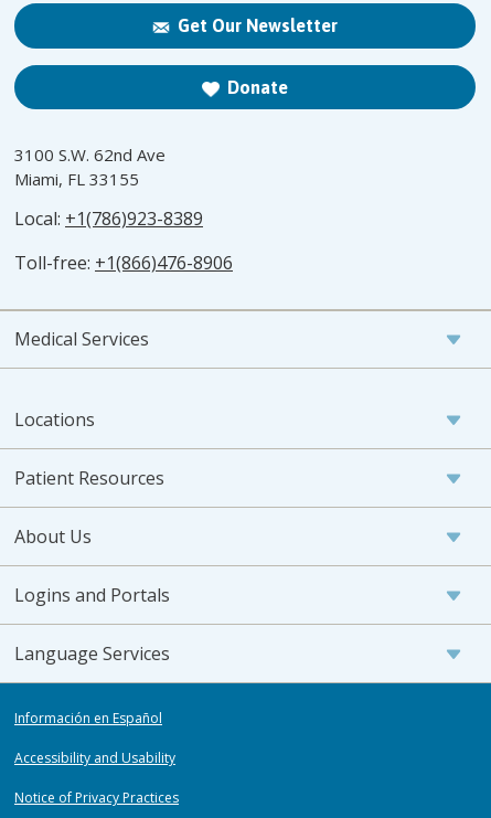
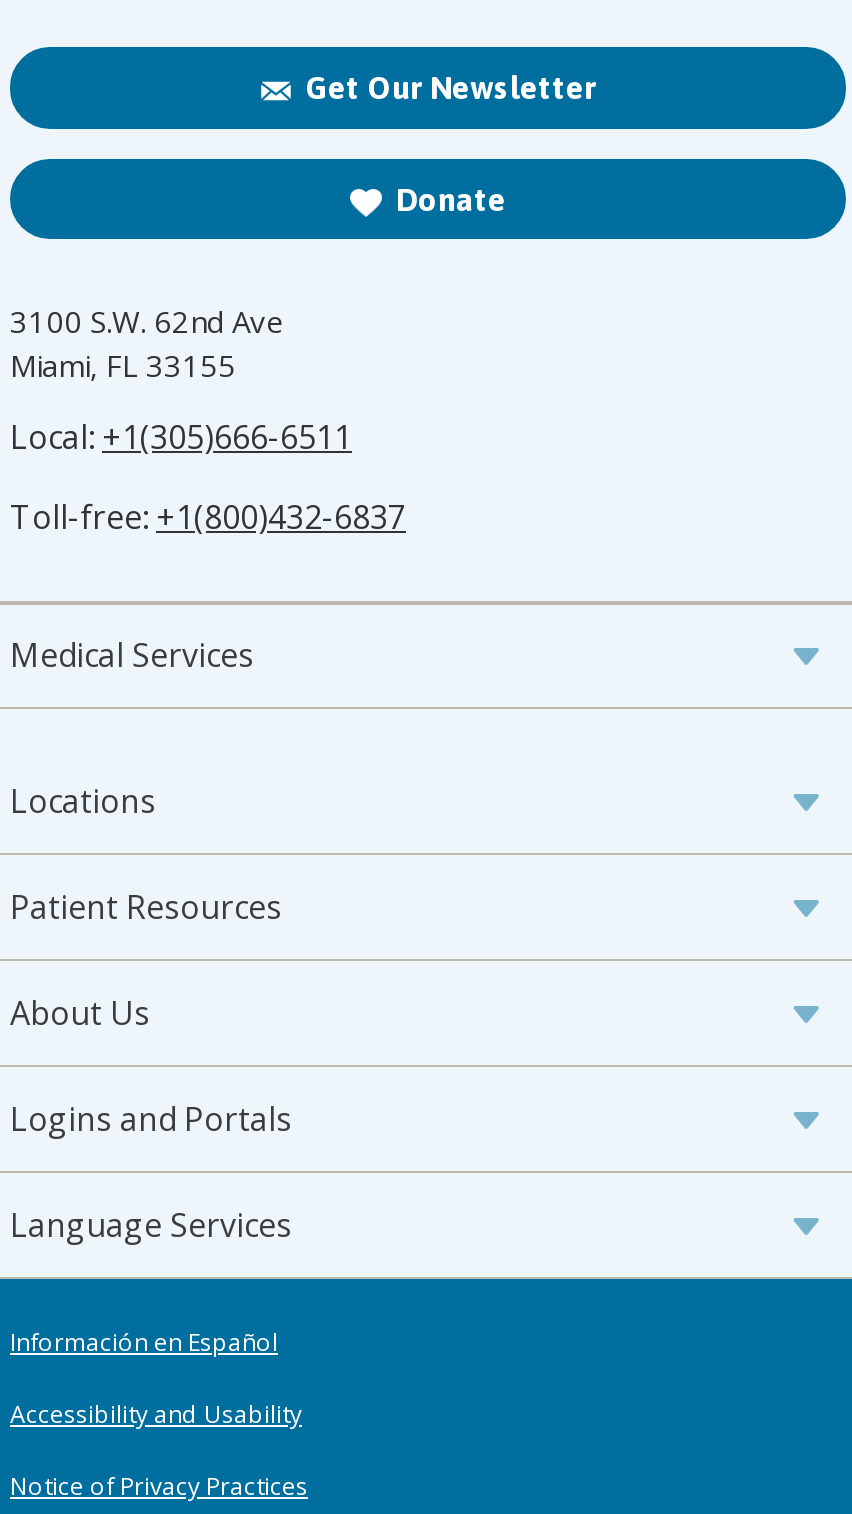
- Local: +1(786)923-8389
+ Local: +1(305)666-6511

- Toll-free: +1(866)476-8906
+ Toll-free: +1(800)432-6837
